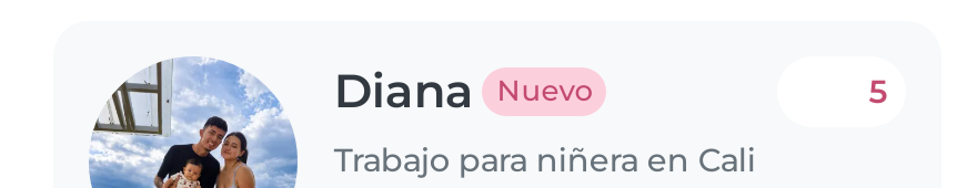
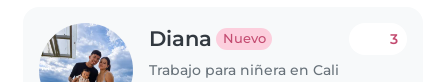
- 5
+ 3
